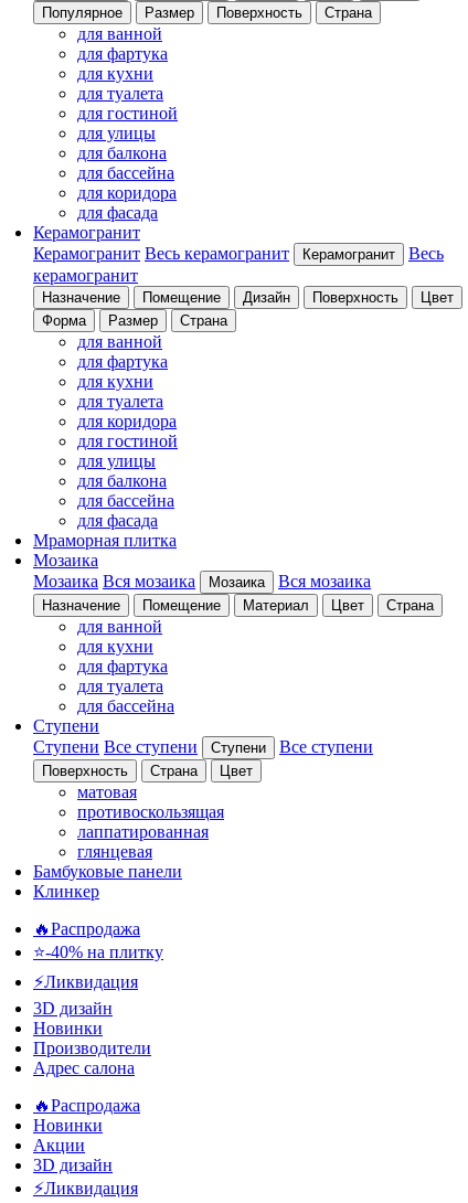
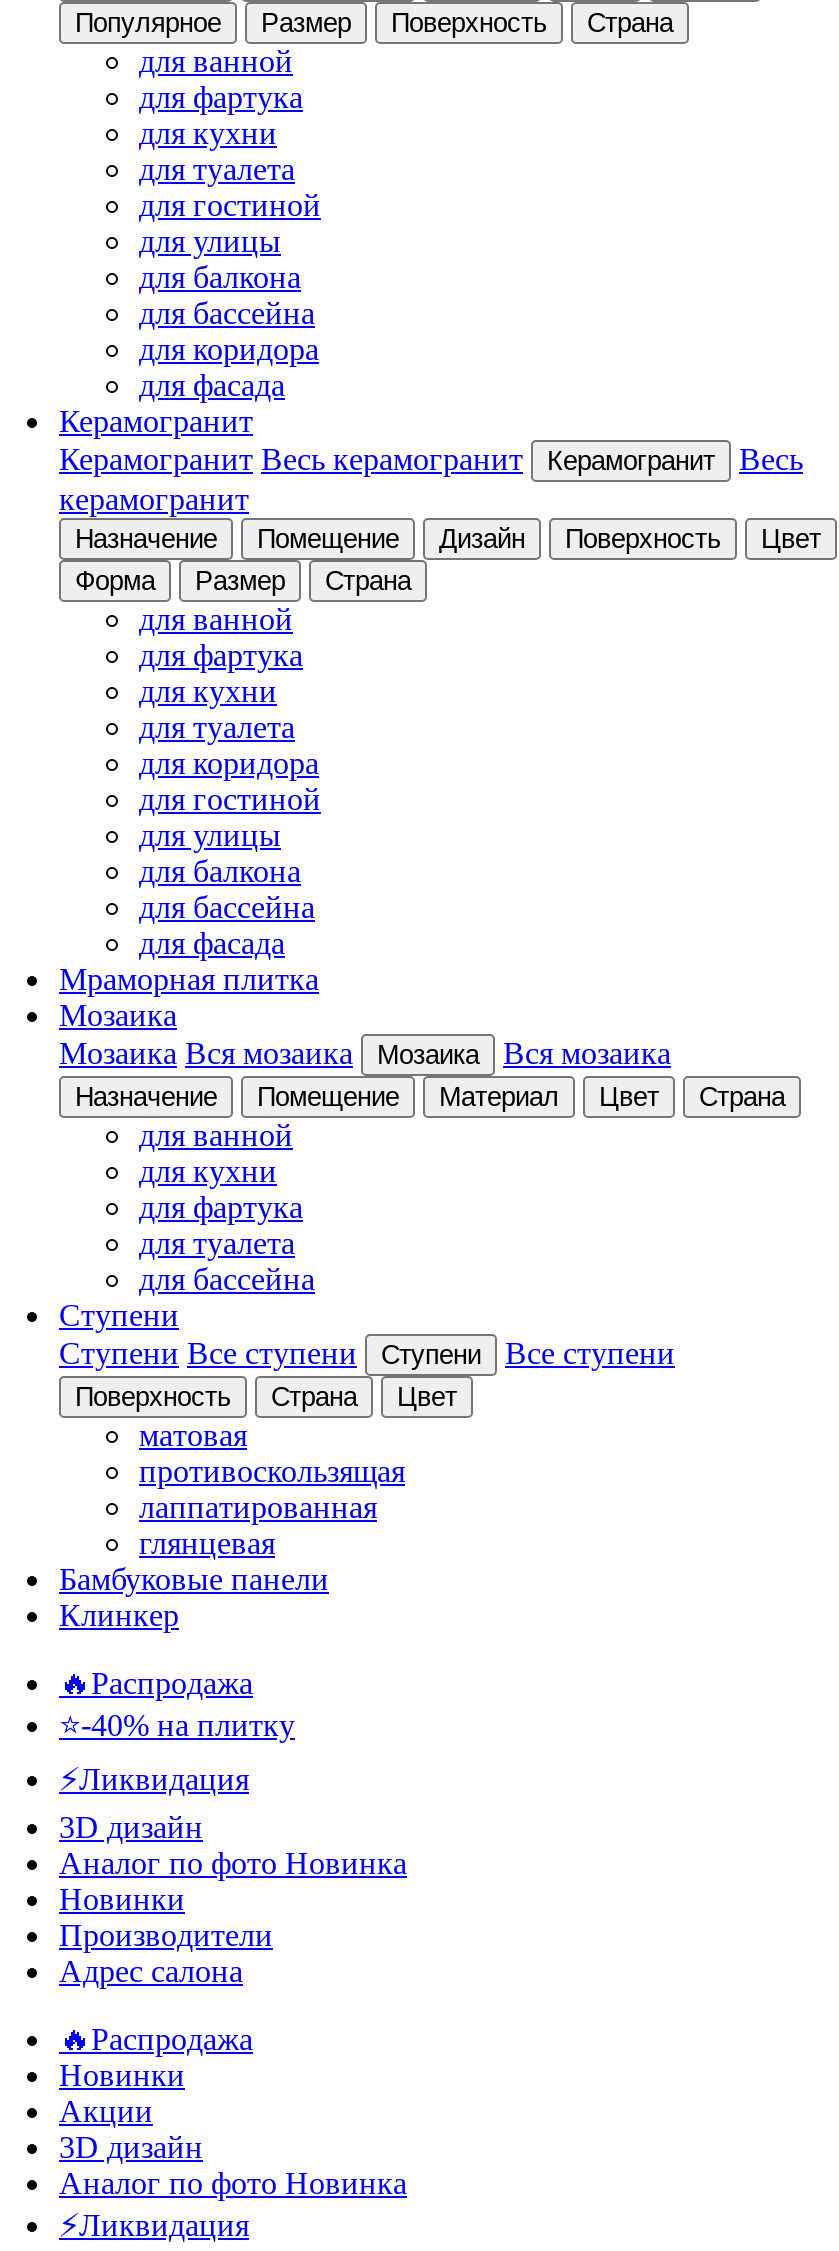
+ Аналог по фото Новинка

+ Аналог по фото Новинка
